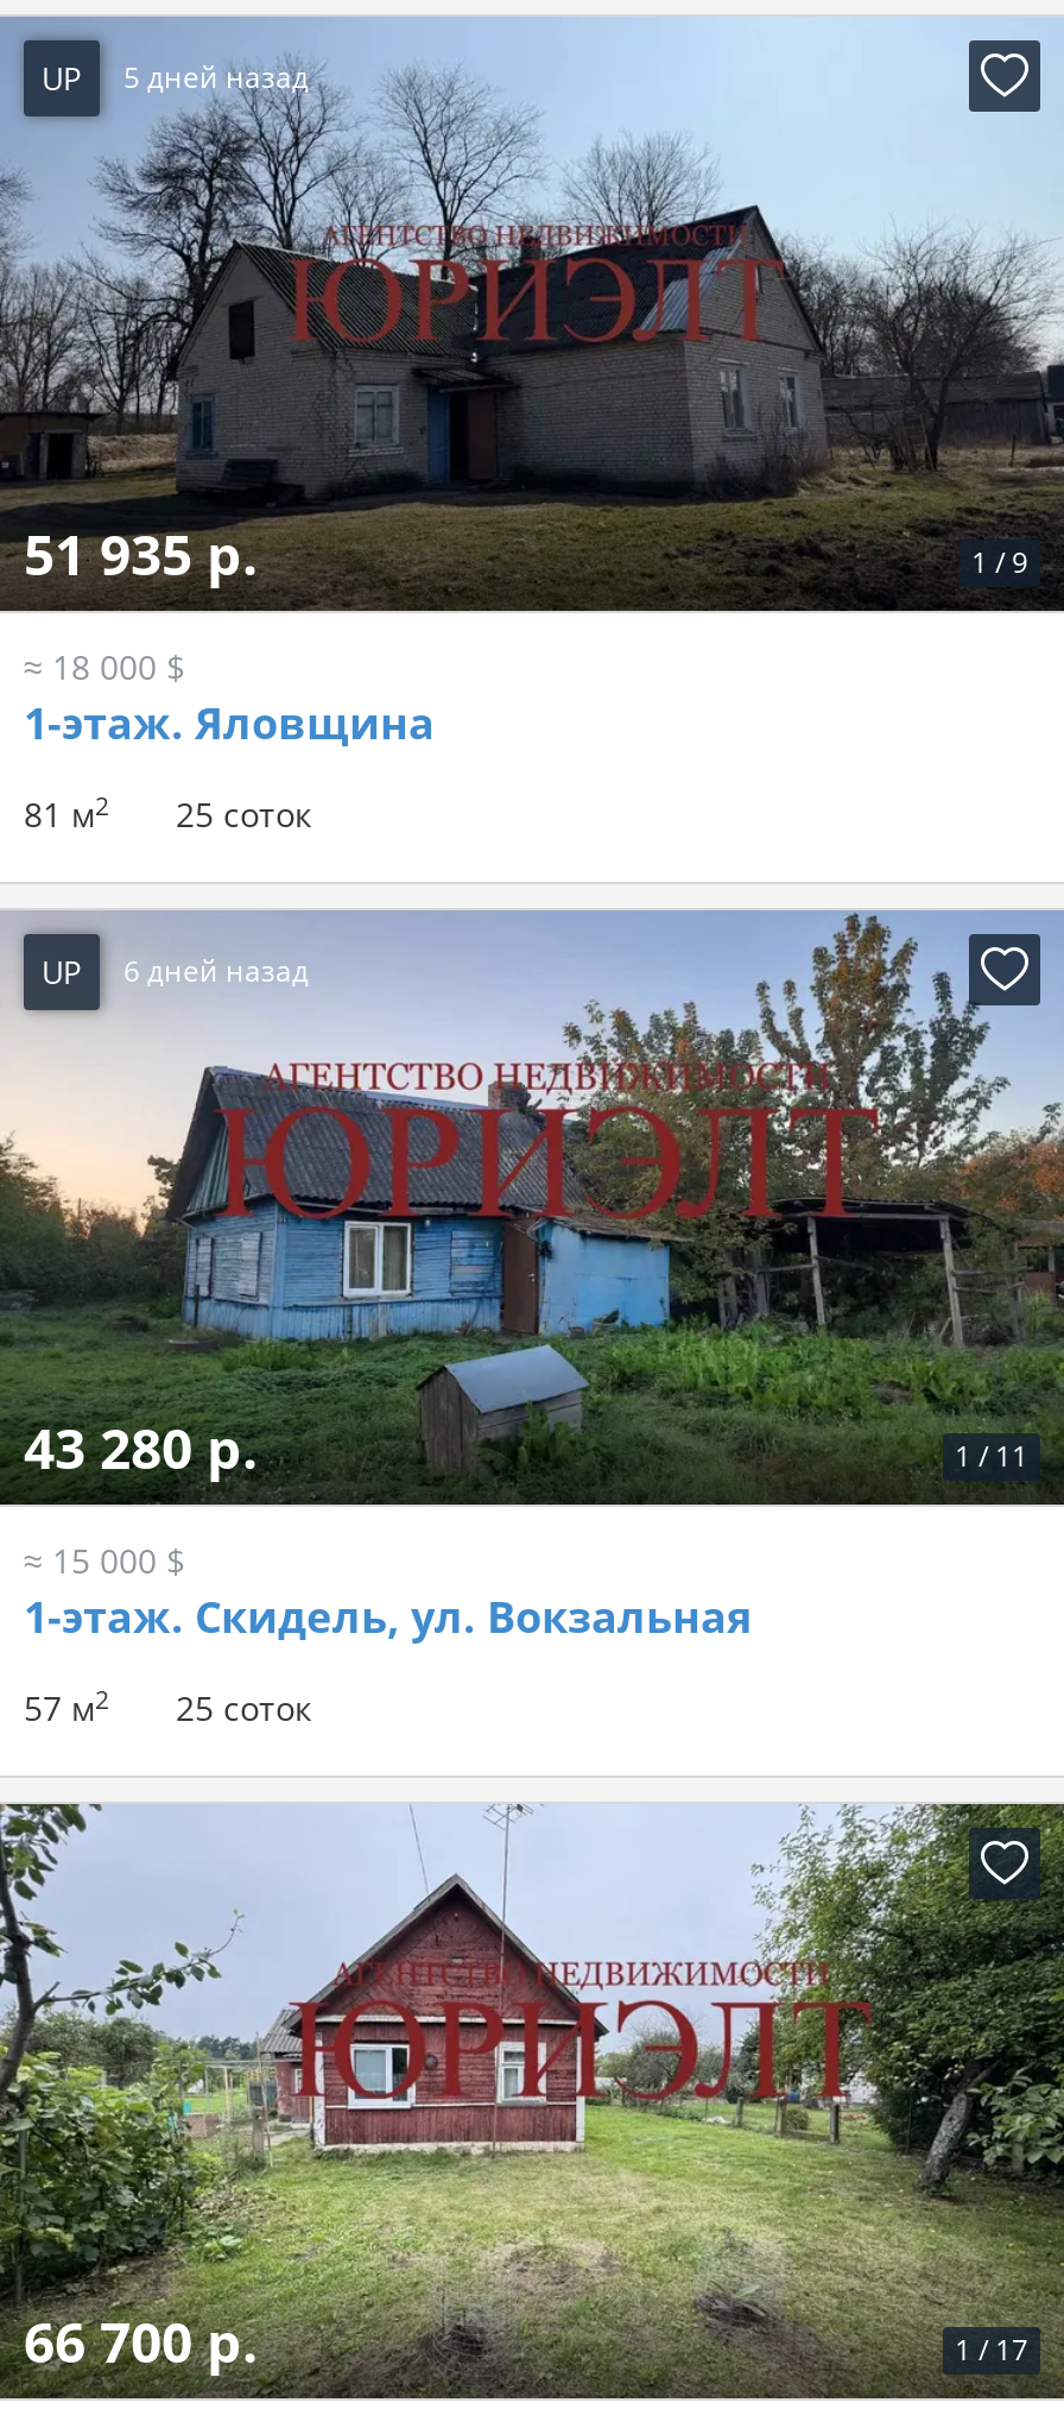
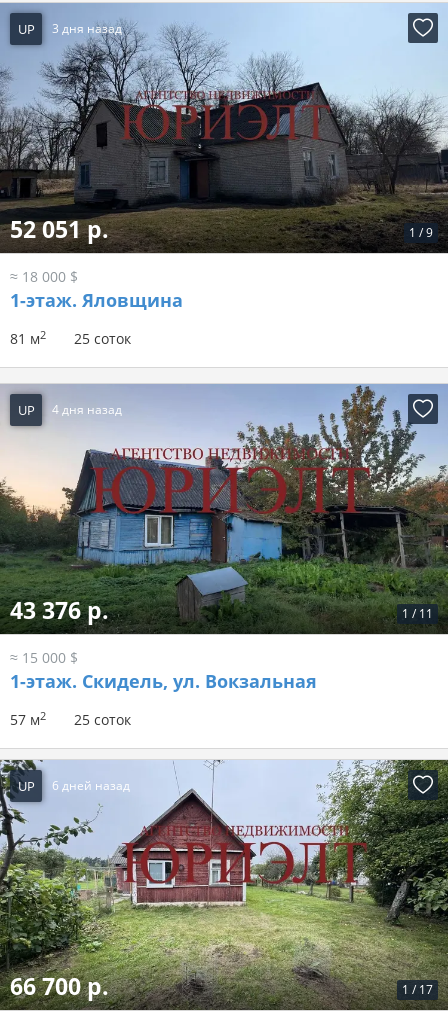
- UP 5 дней назад
+ UP 3 дня назад

- 51 935 р.
+ 52 051 р.

- UP 6 дней назад
+ UP 4 дня назад

- 43 280 р.
+ 43 376 р.

+ UP
+ 6 дней назад
